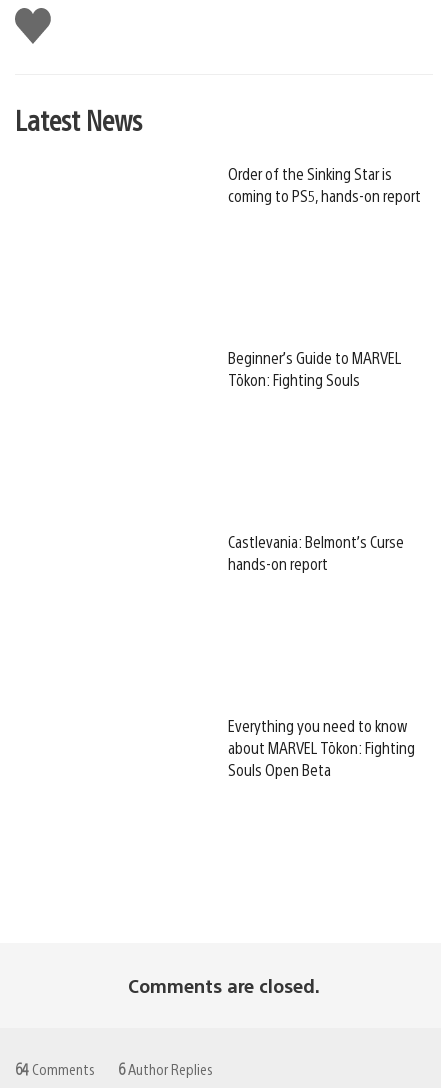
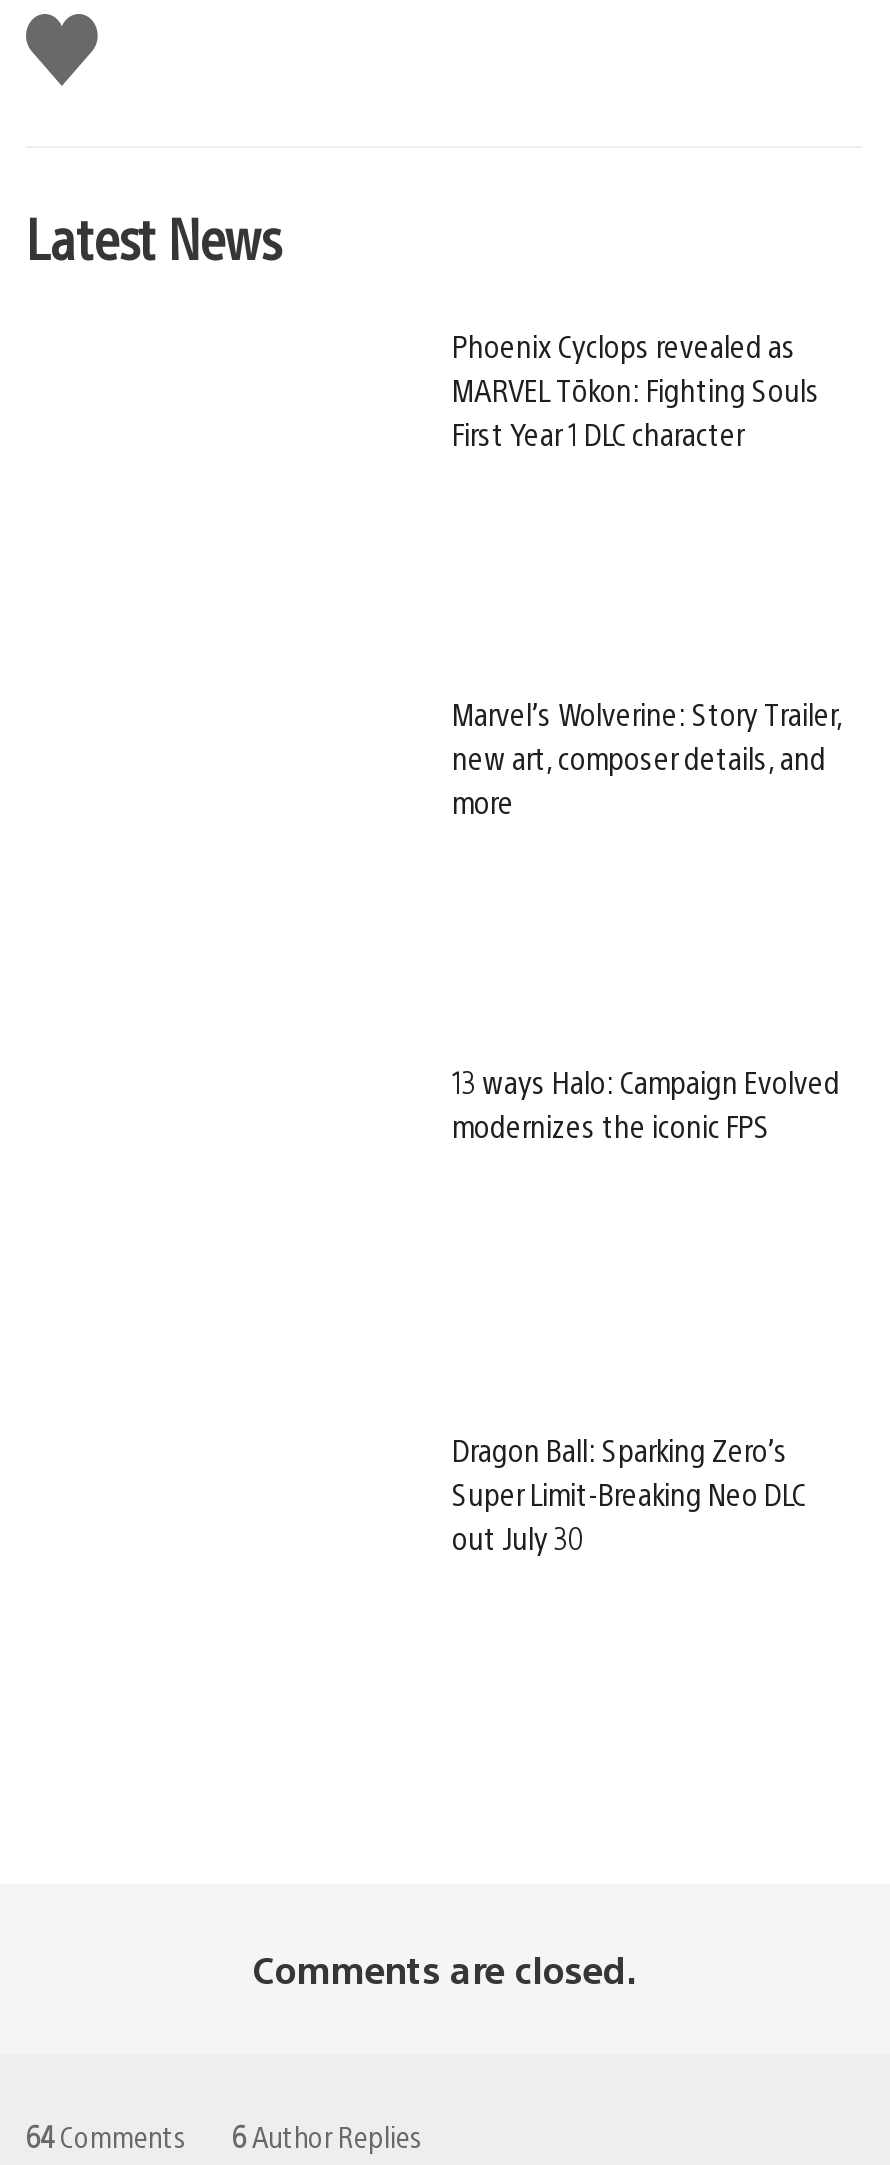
- Order of the Sinking Star is
- coming to PS5, hands-on report
+ Phoenix Cyclops revealed as
+ MARVEL Tōkon: Fighting Souls
+ First Year 1 DLC character

- Beginner’s Guide to MARVEL
- Tōkon: Fighting Souls
+ Marvel’s Wolverine: Story Trailer,
+ new art, composer details, and
+ more

- Castlevania: Belmont’s Curse
- hands-on report
+ 13 ways Halo: Campaign Evolved
+ modernizes the iconic FPS

- Everything you need to know
- about MARVEL Tōkon: Fighting
- Souls Open Beta
+ Dragon Ball: Sparking Zero’s
+ Super Limit-Breaking Neo DLC
+ out July 30
